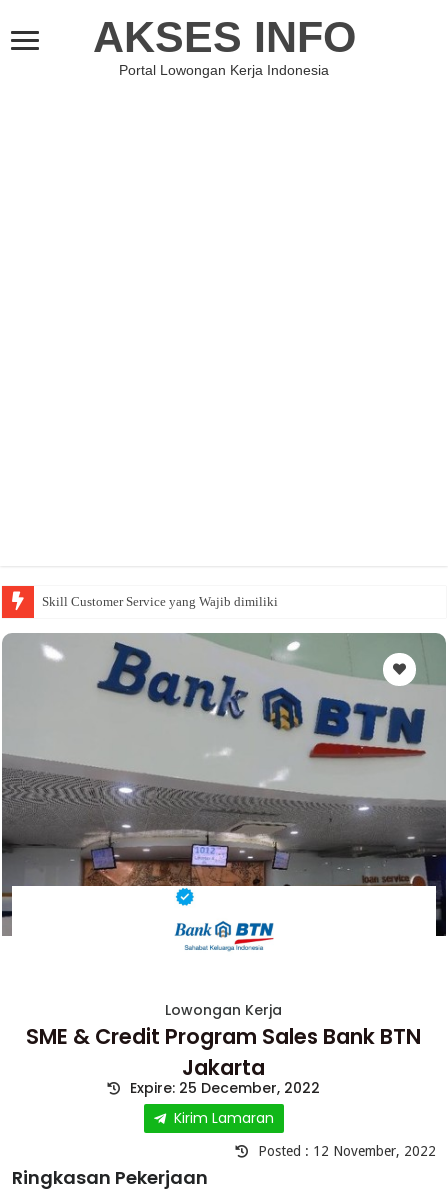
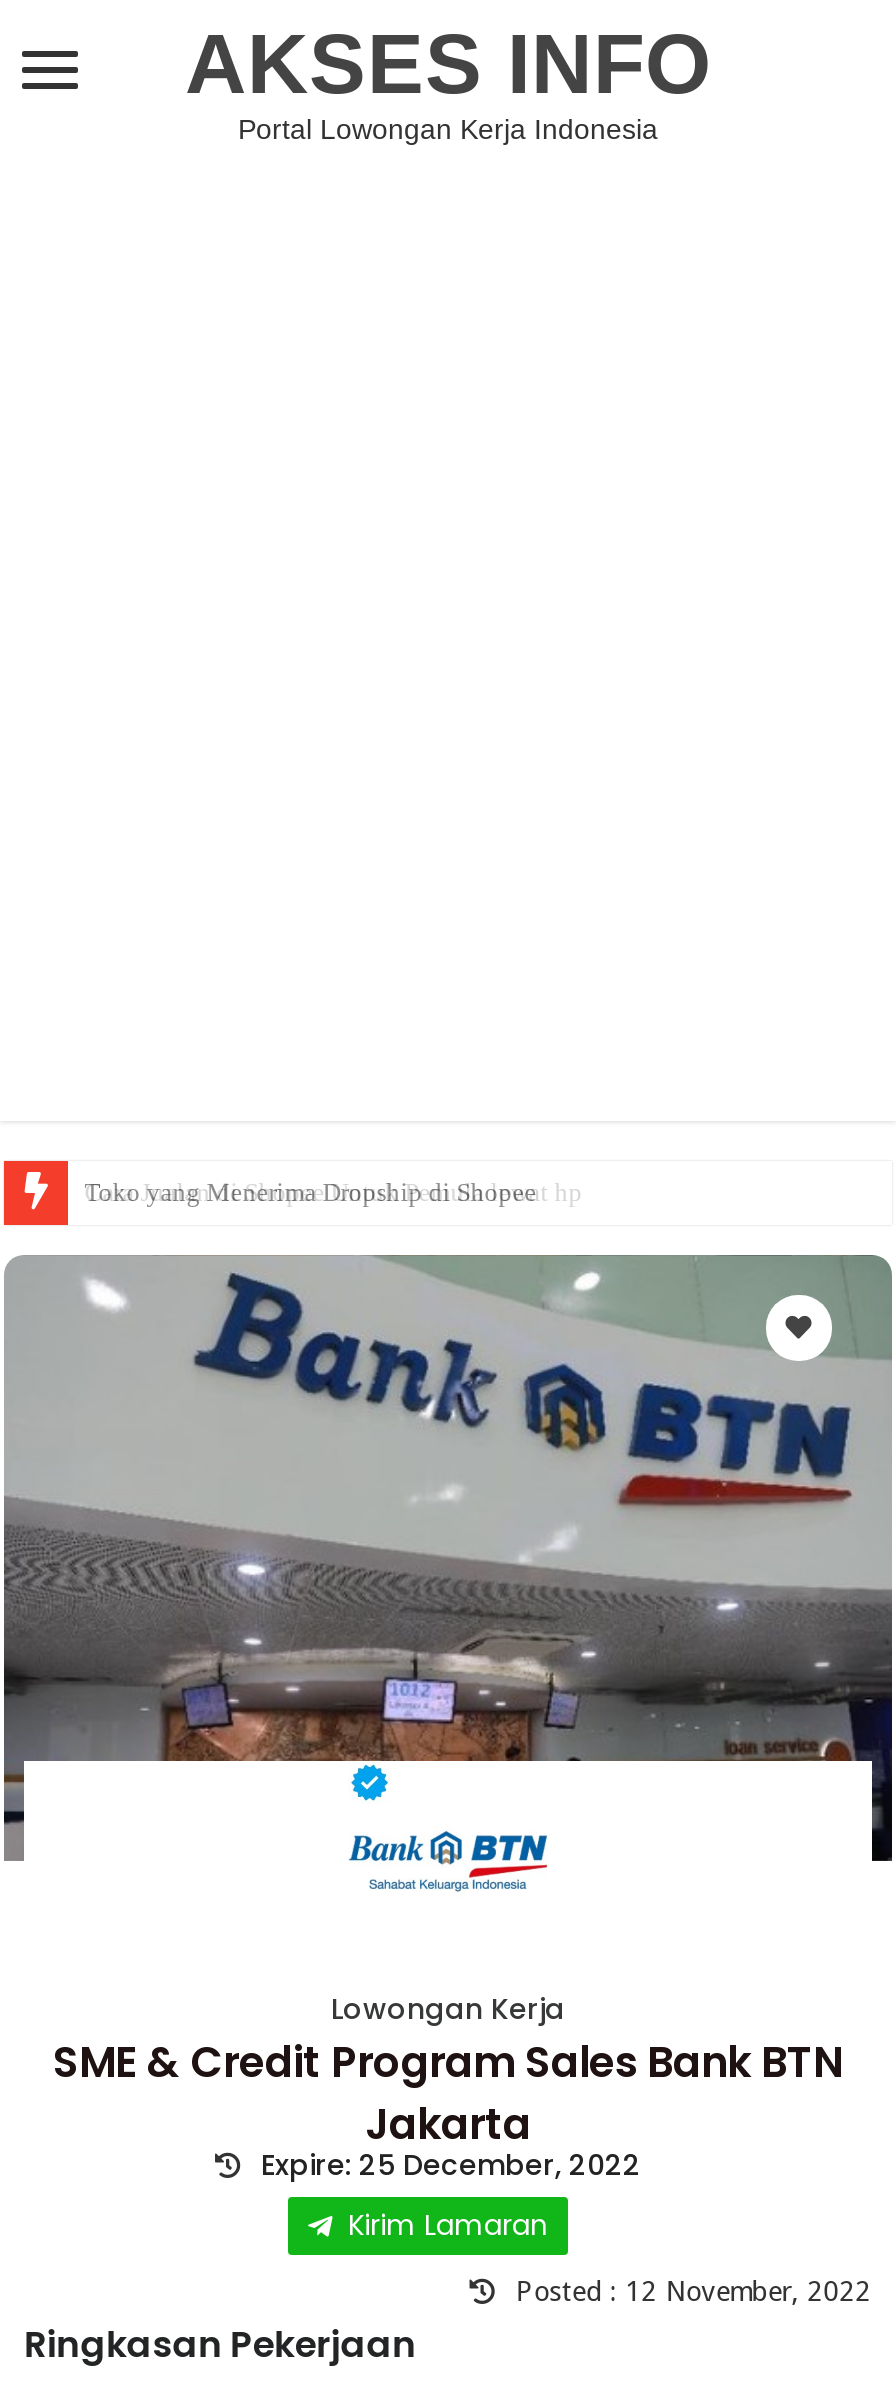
- Skill Customer Service yang Wajib dimiliki
+ Toko yang Menerima Dropship di Shopee
